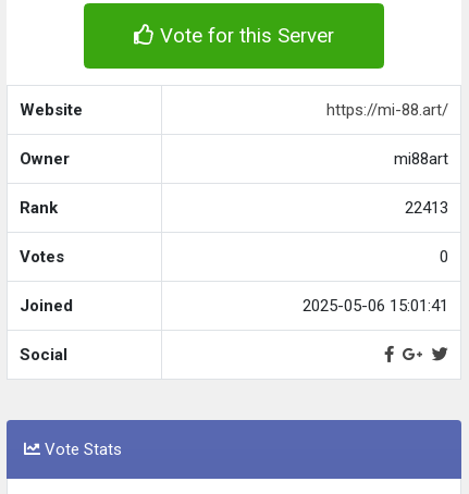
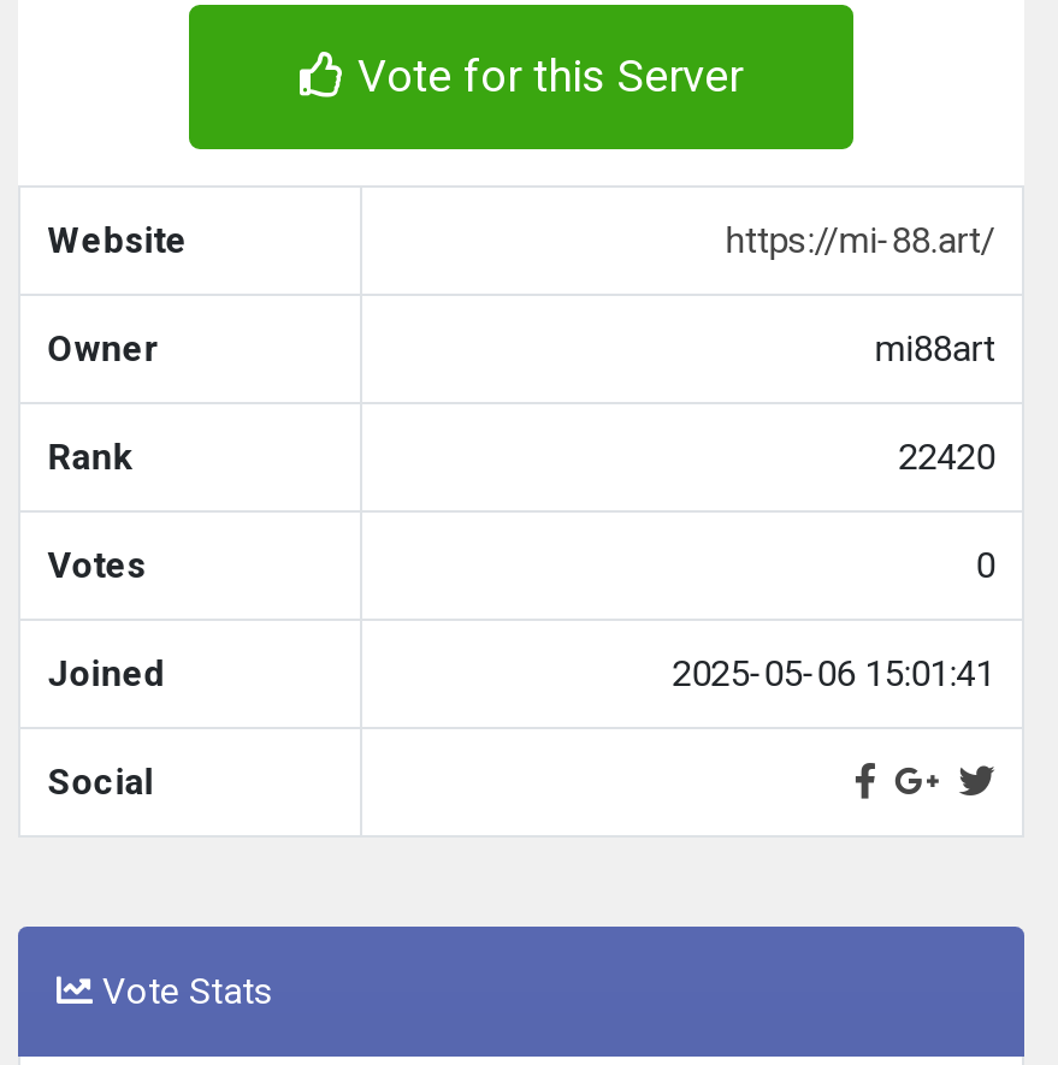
- 22413
+ 22420
